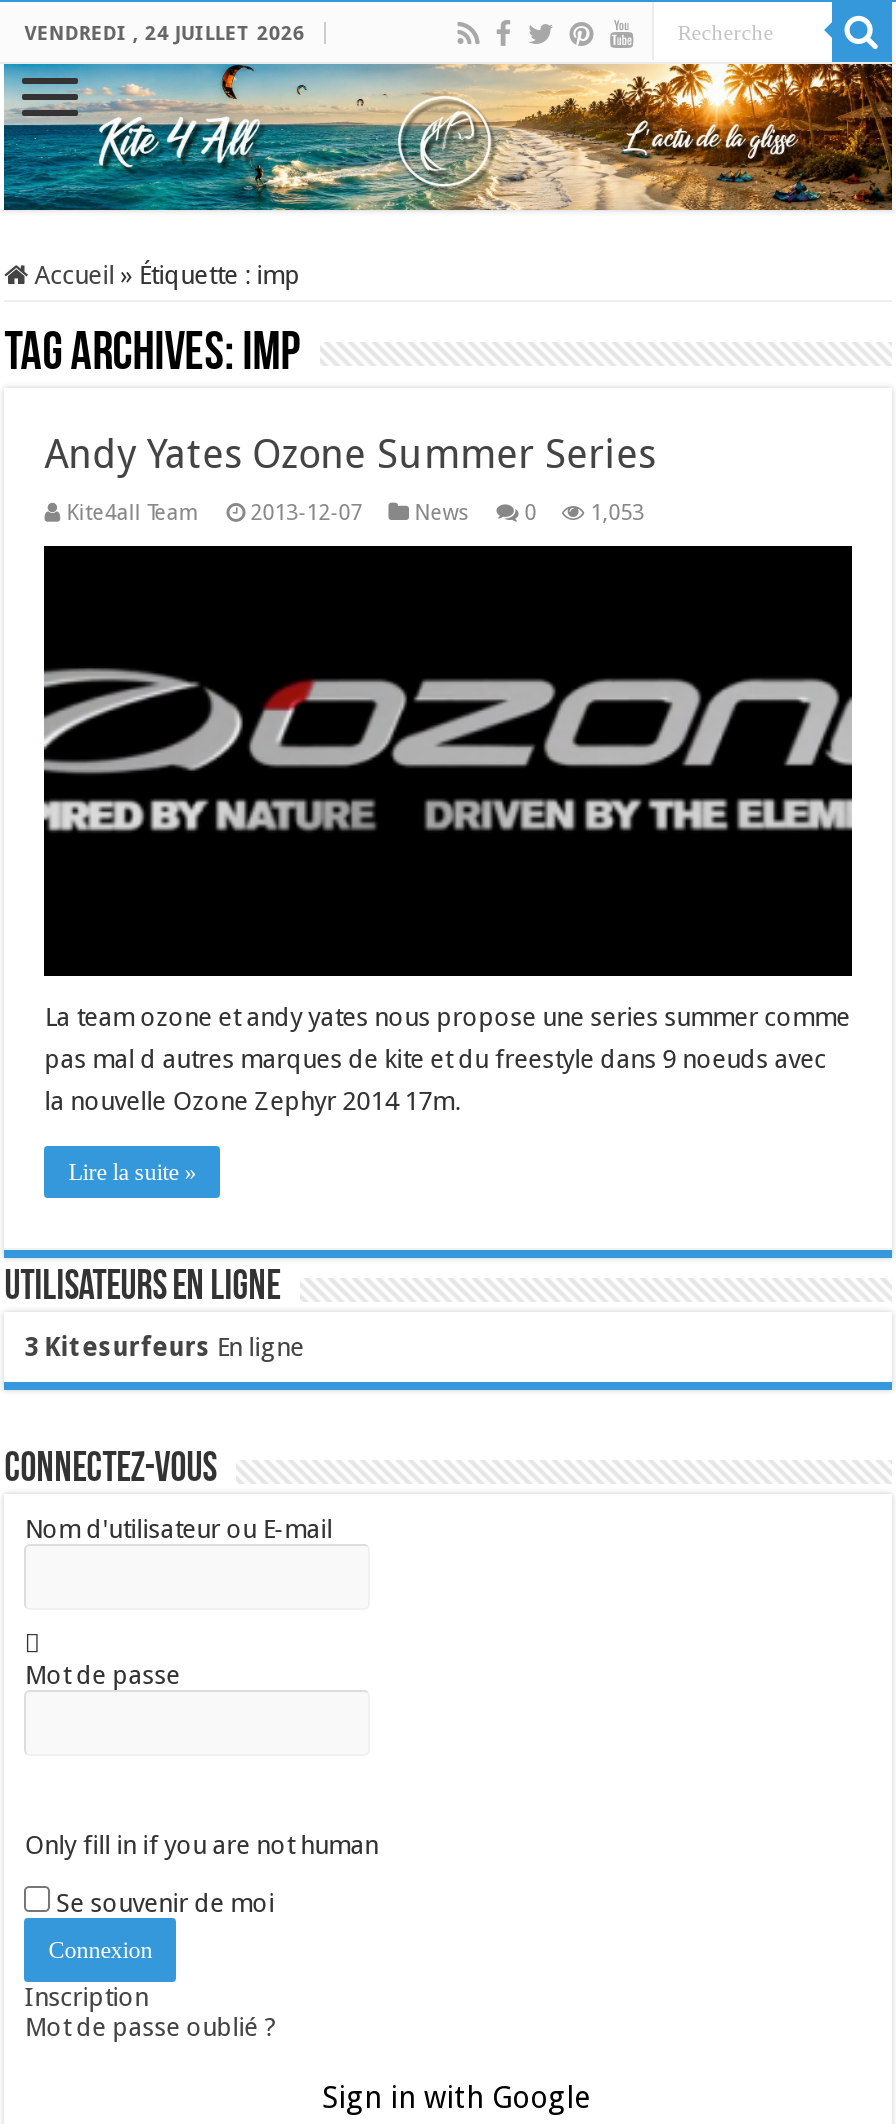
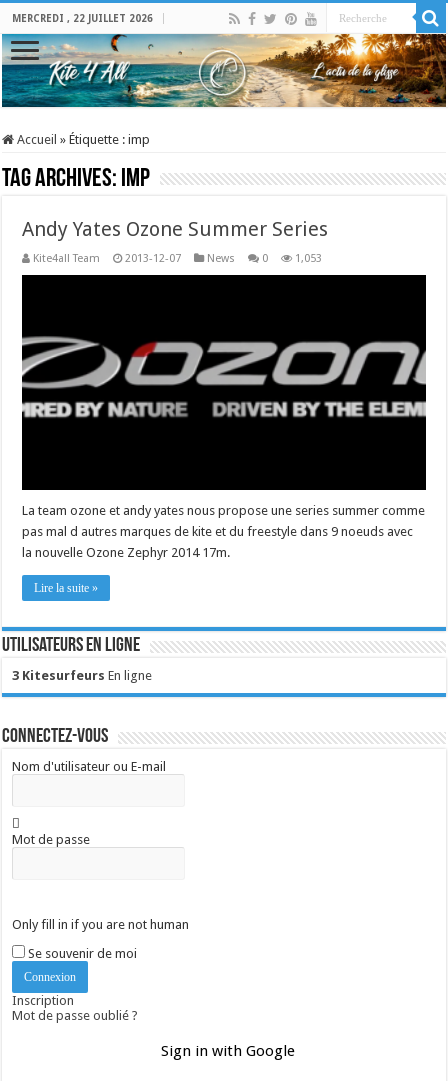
- VENDREDI , 24 JUILLET 2026
+ MERCREDI , 22 JUILLET 2026
